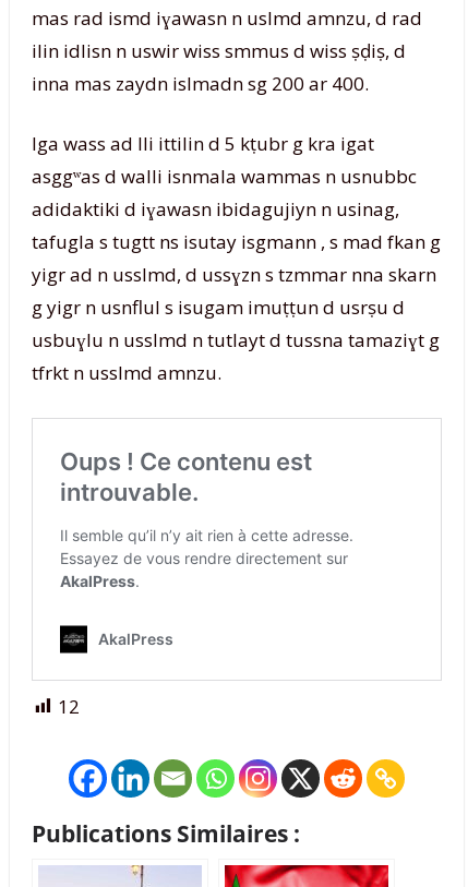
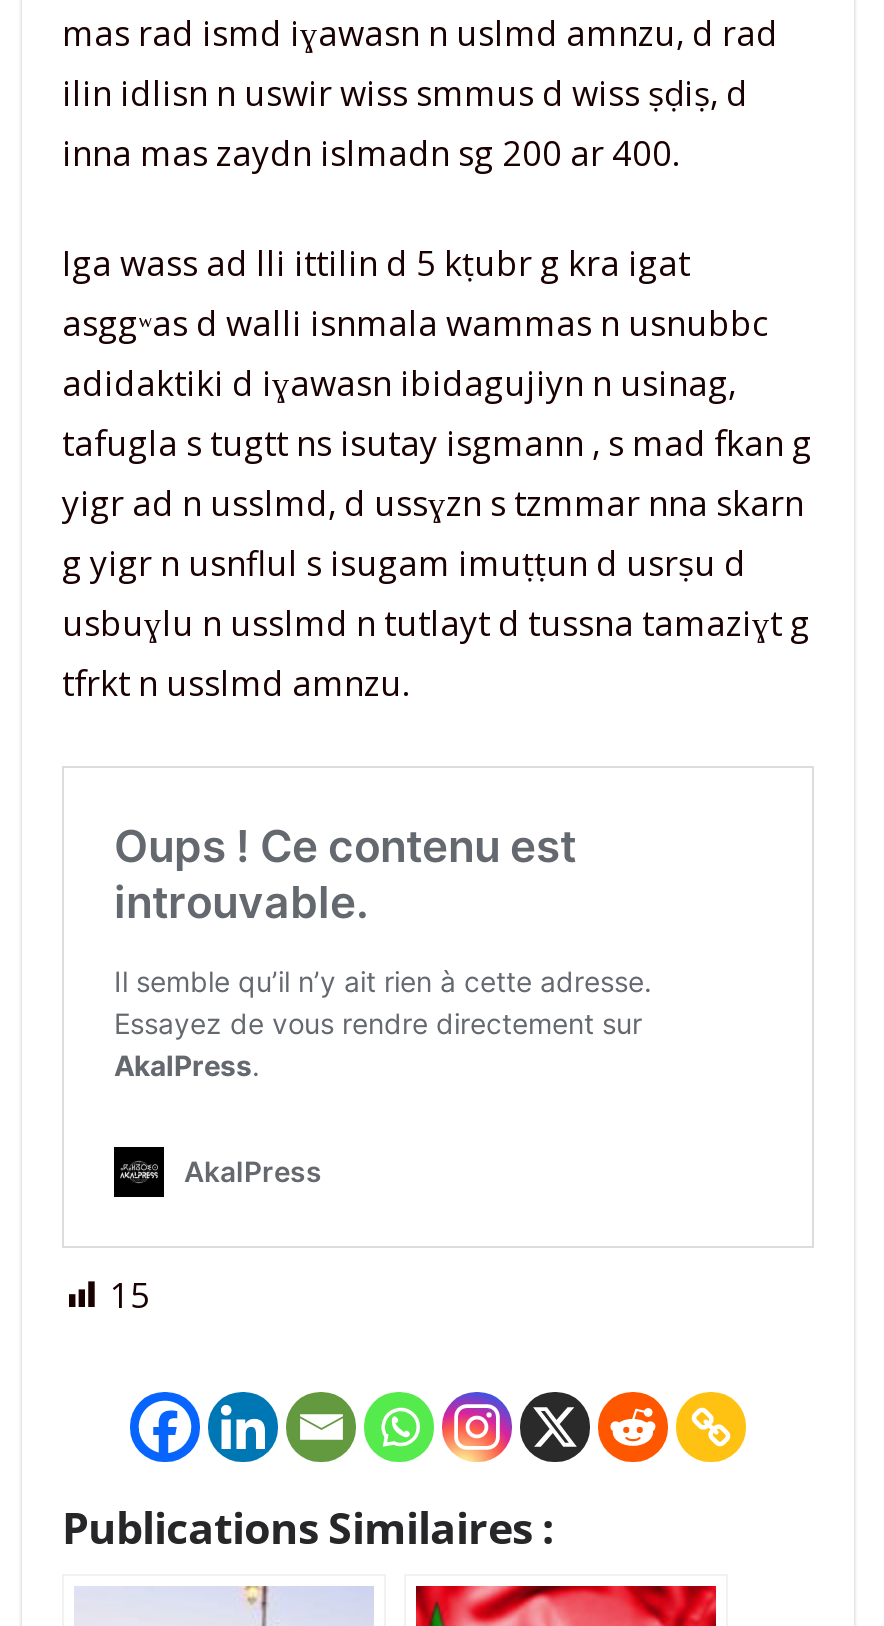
- 12
+ 15
